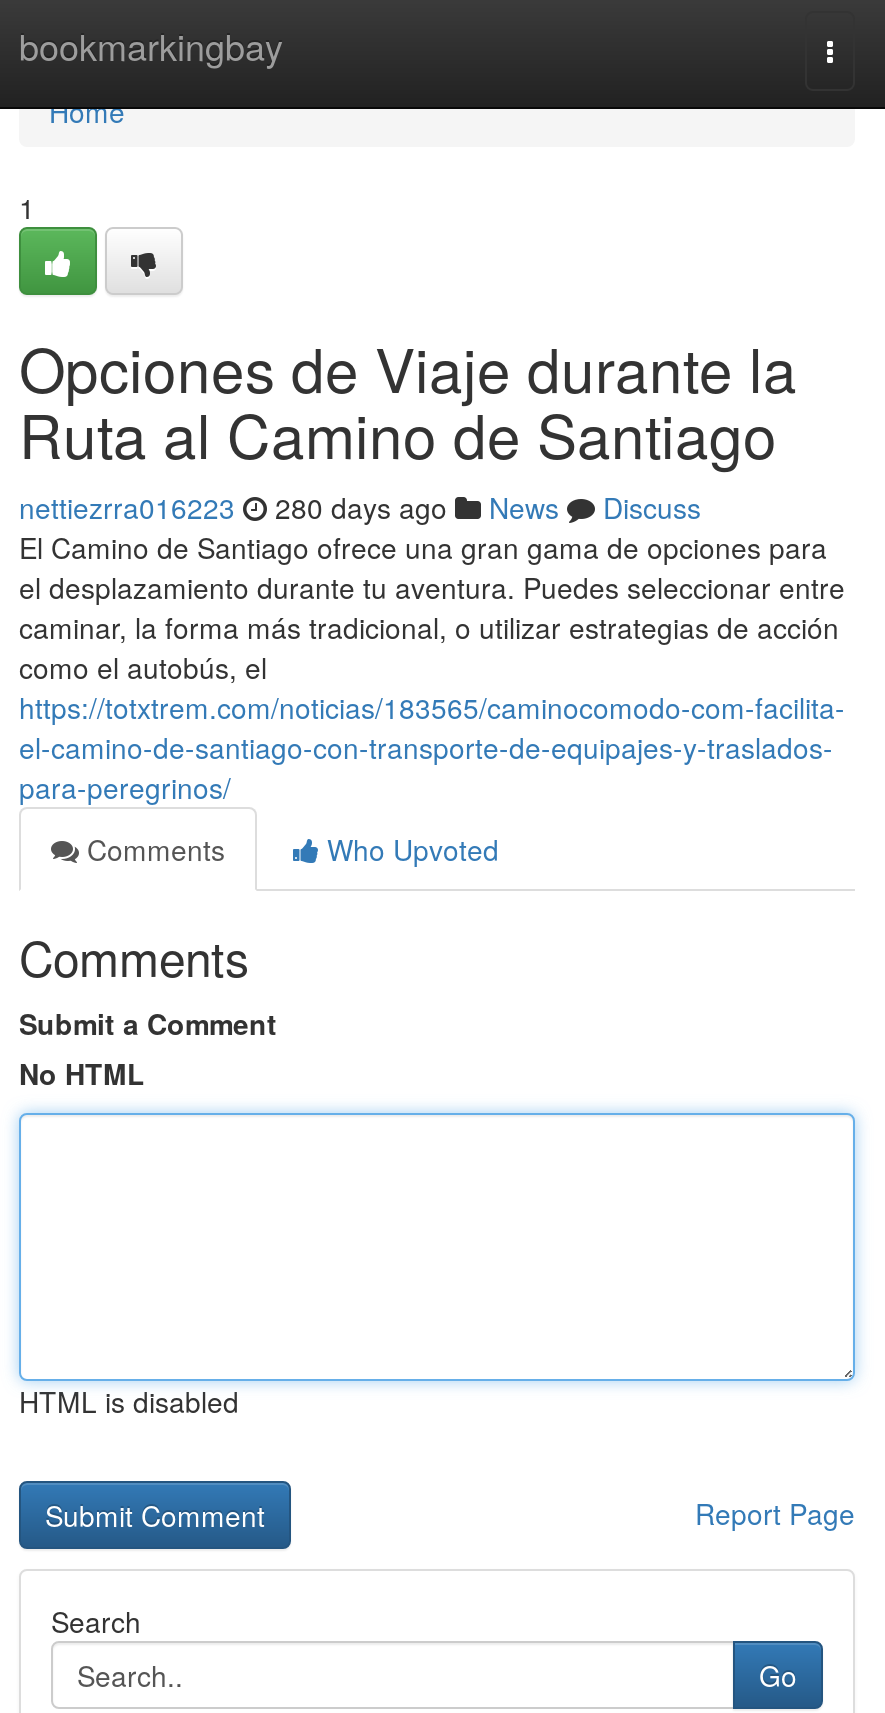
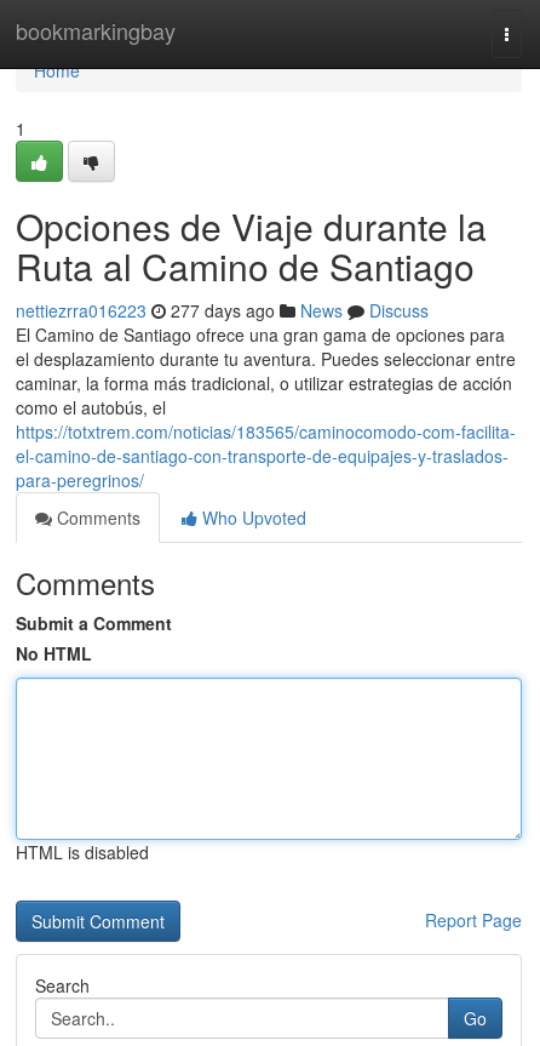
- nettiezrra016223 280 days ago News Discuss
+ nettiezrra016223 277 days ago News Discuss
